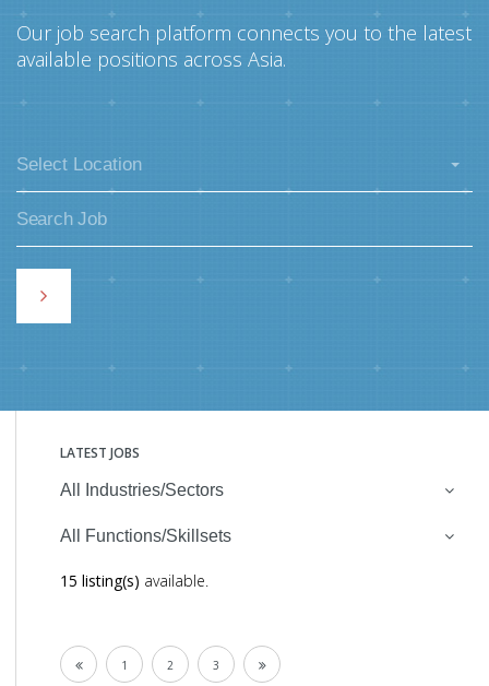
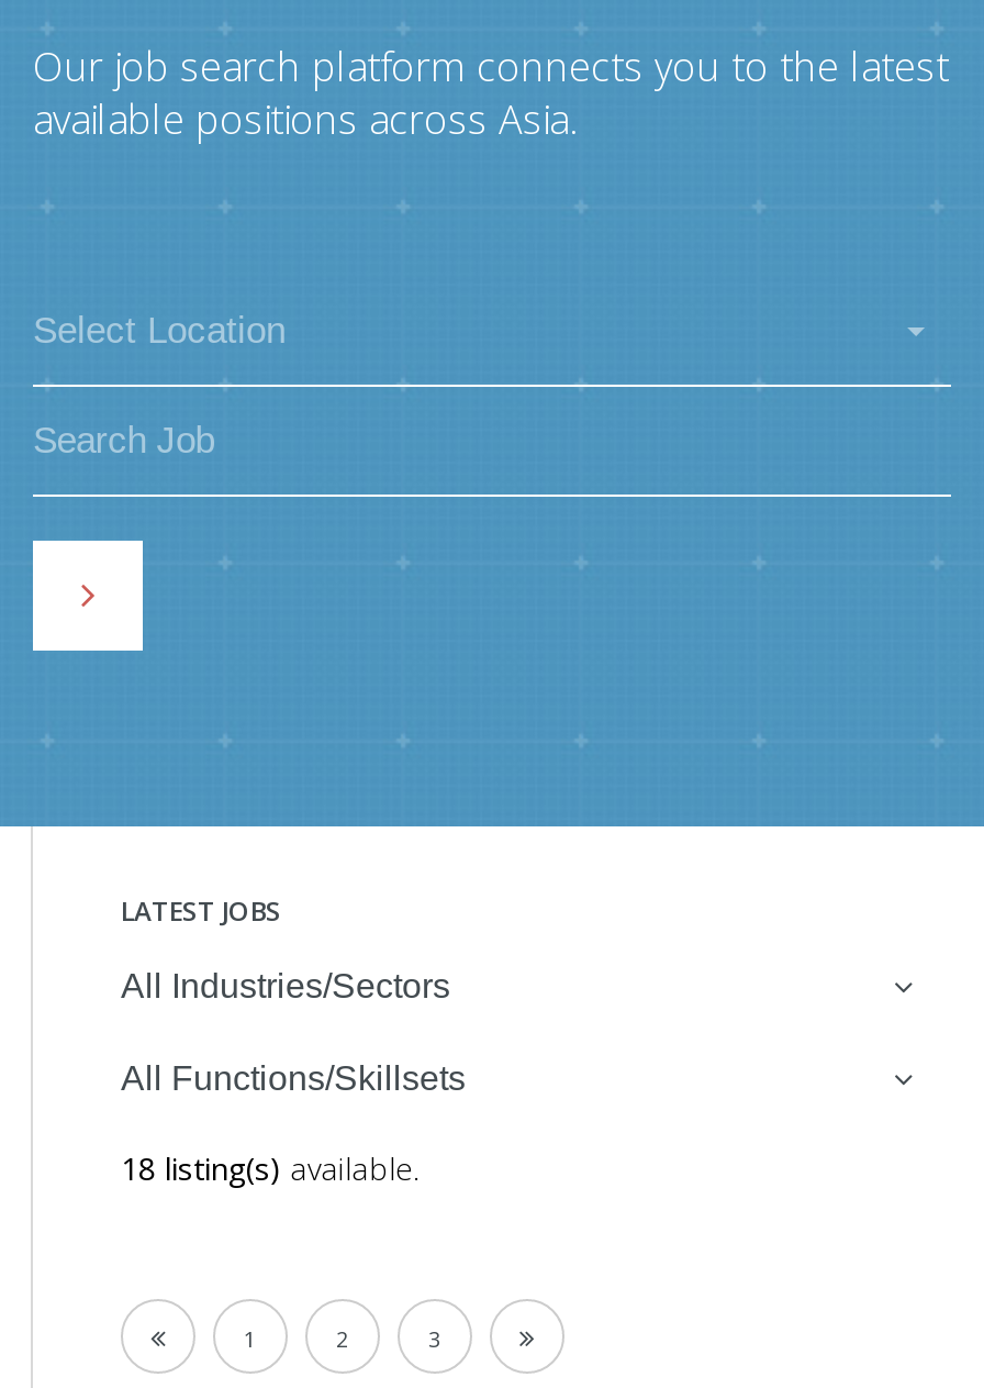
- 15 listing(s) available.
+ 18 listing(s) available.
